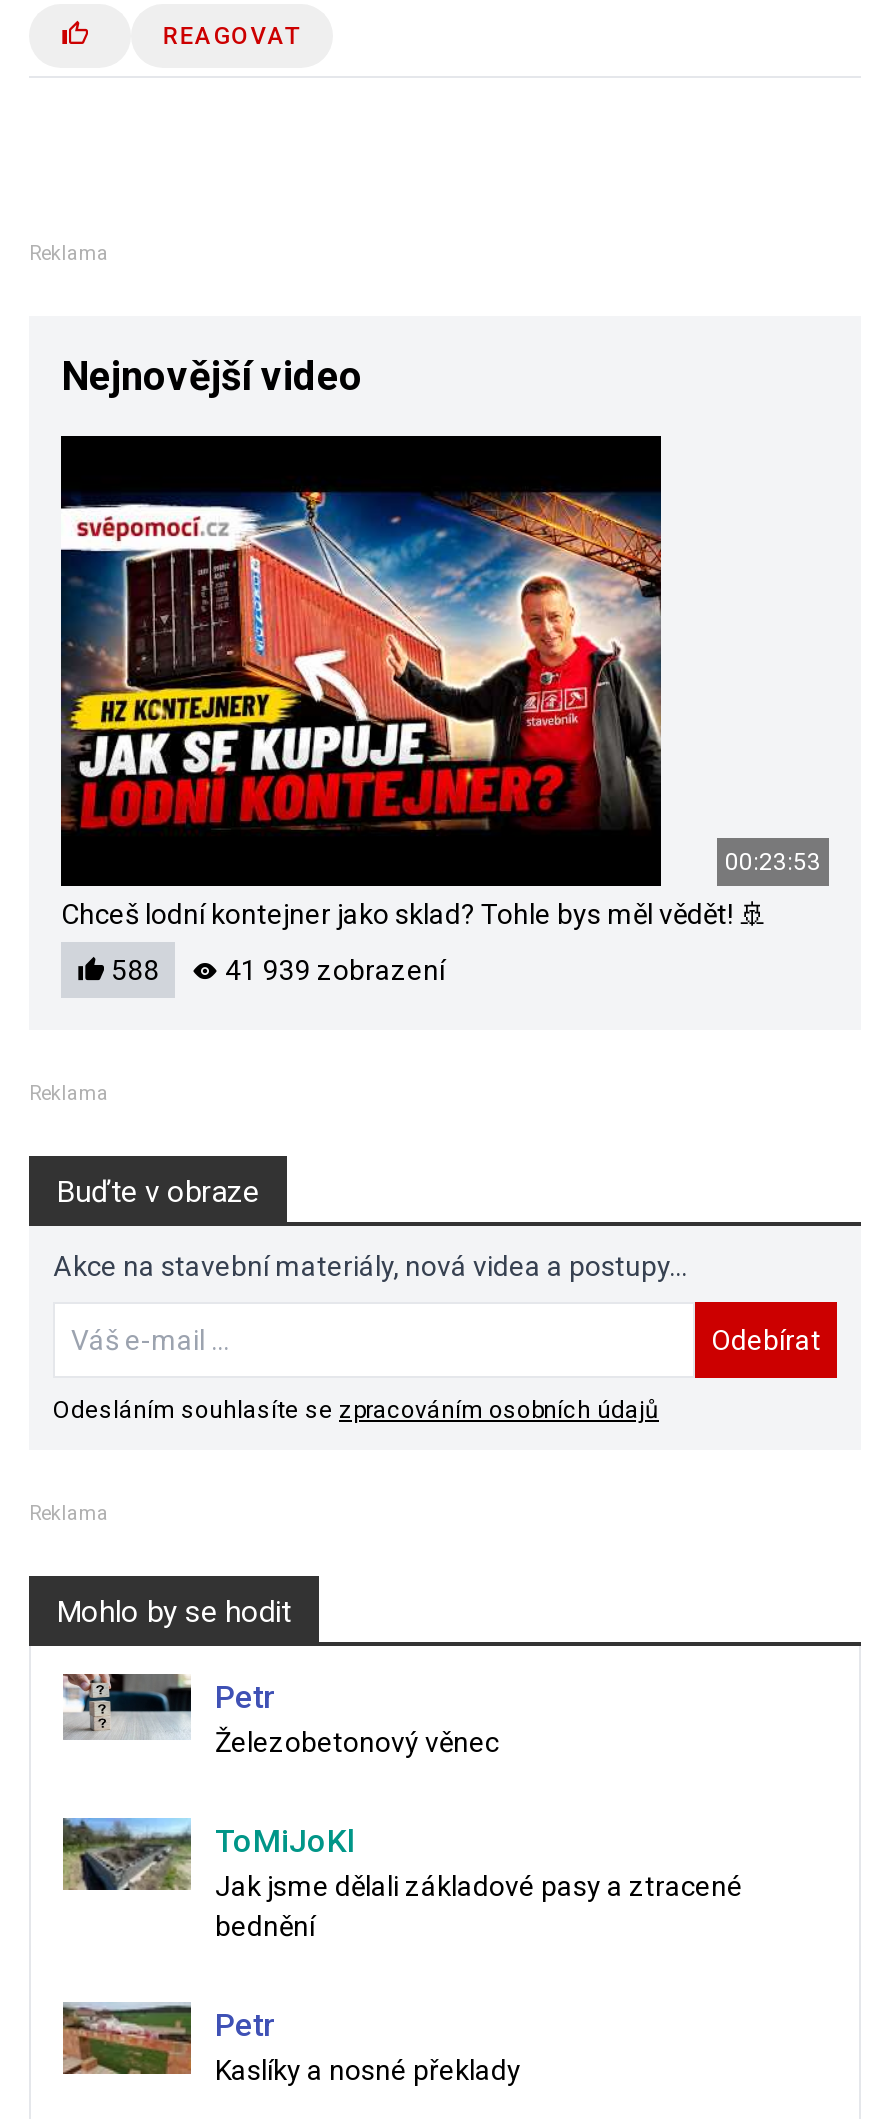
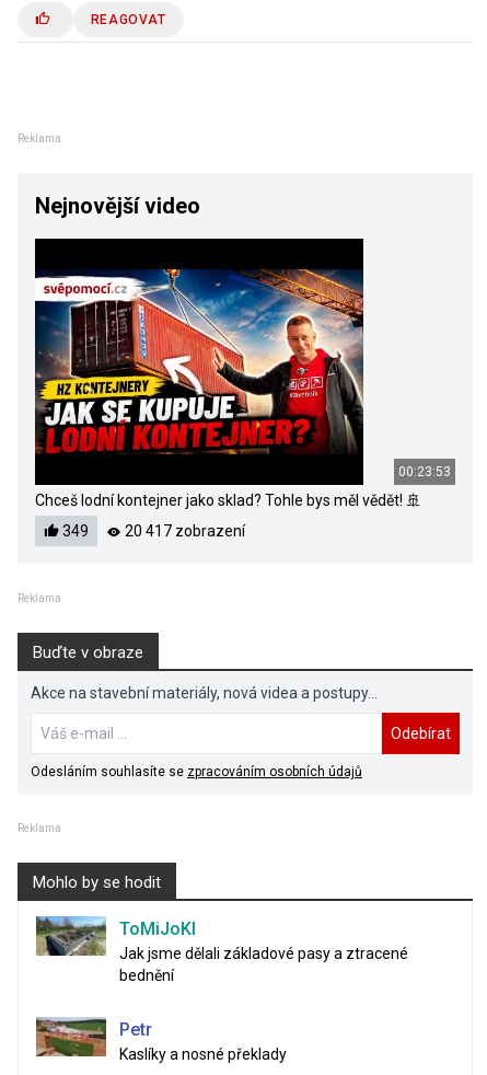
- 588
+ 349

- 41 939 zobrazení
+ 20 417 zobrazení

- [image]
- Petr
- Železobetonový věnec
